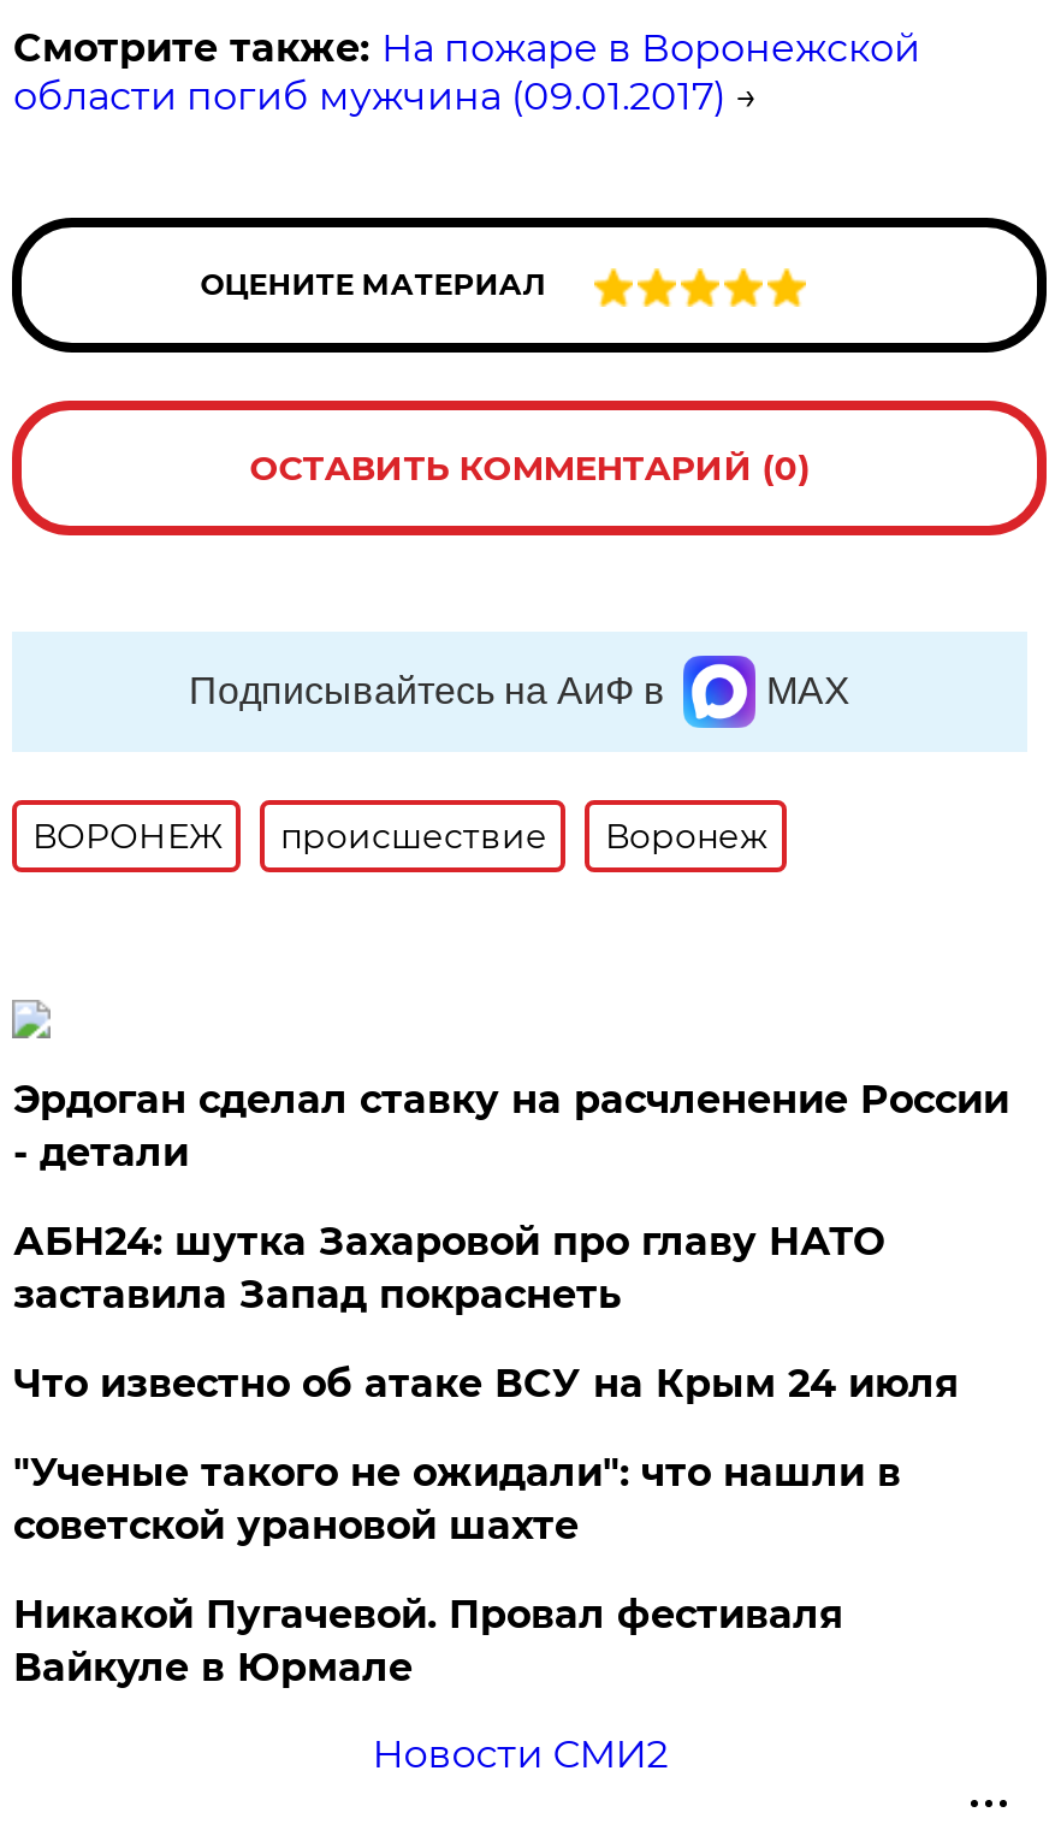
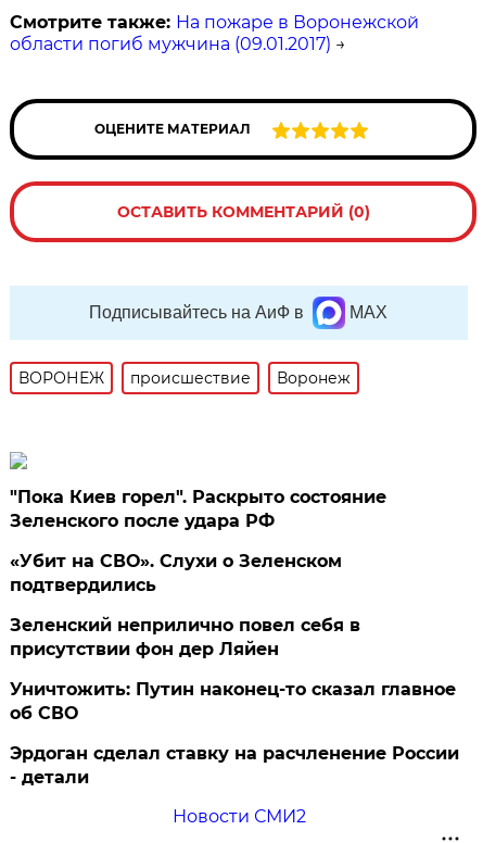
+ "Пока Киев горел". Раскрыто состояние
+ Зеленского после удара РФ
+ «Убит на СВО». Слухи о Зеленском
+ подтвердились
+ Зеленский неприлично повел cебя в
+ присутствии фон дер Ляйен
+ Уничтожить: Путин наконец-то сказал главное
+ об СВО

moved down: Эрдоган сделал ставку на расчленение России | - детали

- АБН24: шутка Захаровой про главу НАТО
- заставила Запад покраснеть
- Что известно об атаке ВСУ на Крым 24 июля
- "Ученые такого не ожидали": что нашли в
- советской урановой шахте
- Никакой Пугачевой. Провал фестиваля
- Вайкуле в Юрмале
